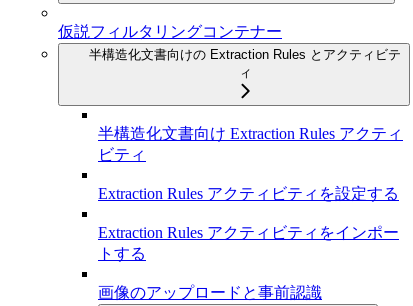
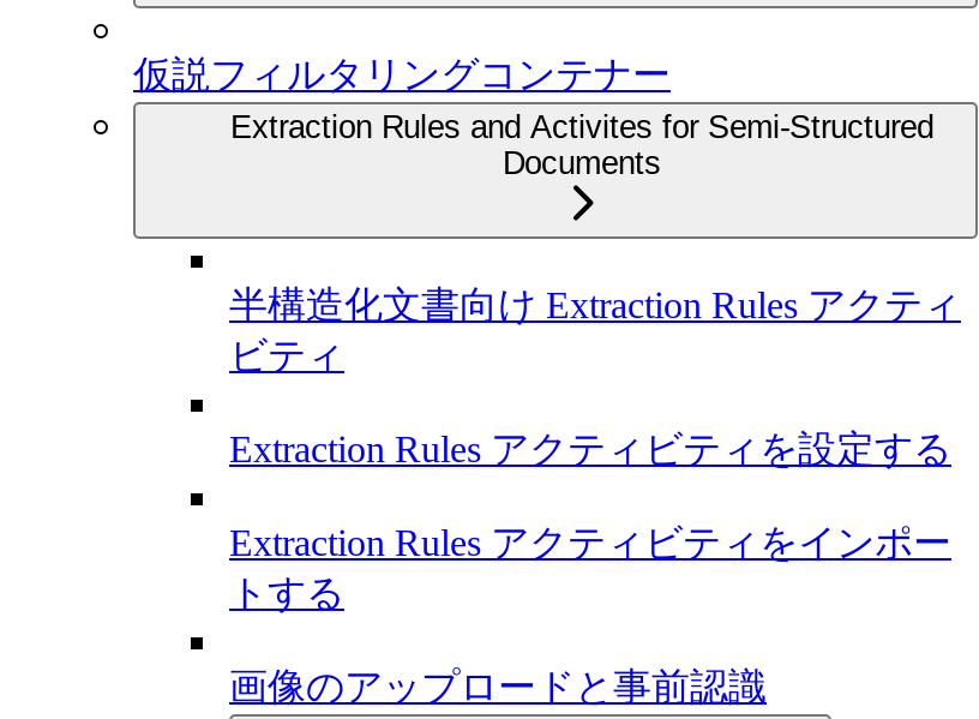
- 半構造化文書向けの Extraction Rules とアクティビテ
- ィ
+ Extraction Rules and Activites for Semi-Structured
+ Documents
